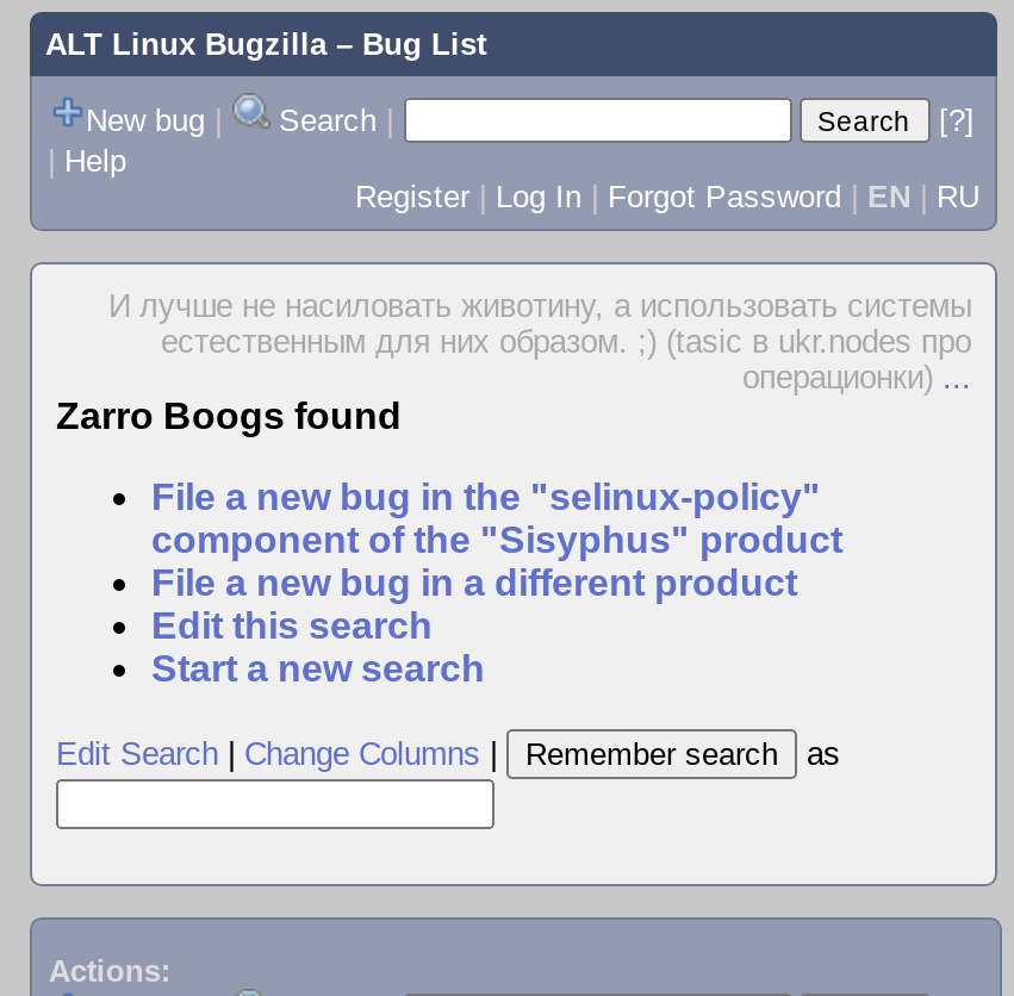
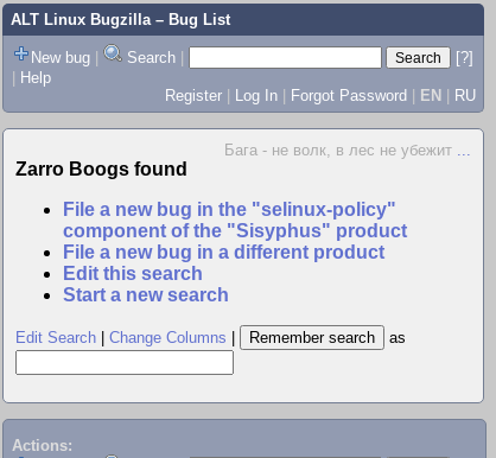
- И лучше не насиловать животину, а использовать системы
- естественным для них образом. ;) (tasic в ukr.nodes про
- операционки)...
+ Бага - не волк, в лес не убежит...
